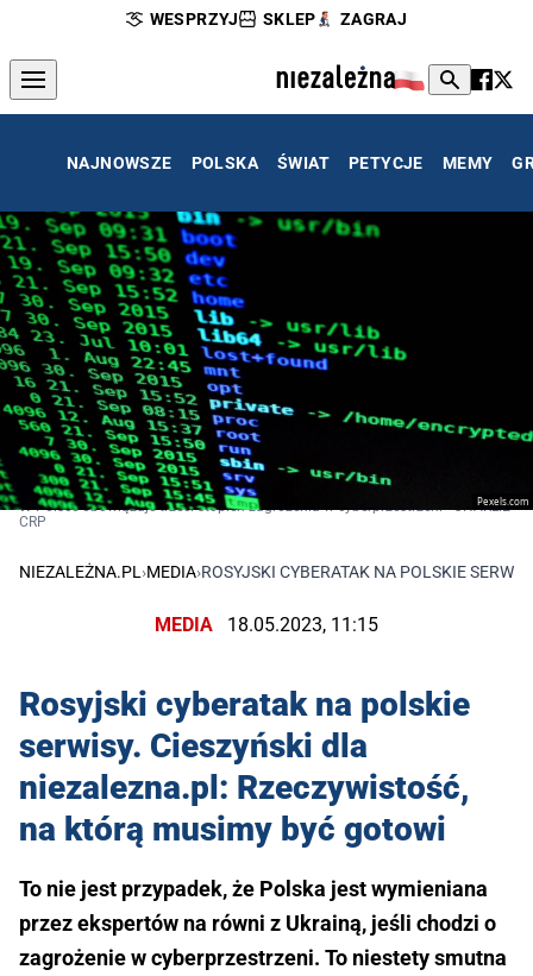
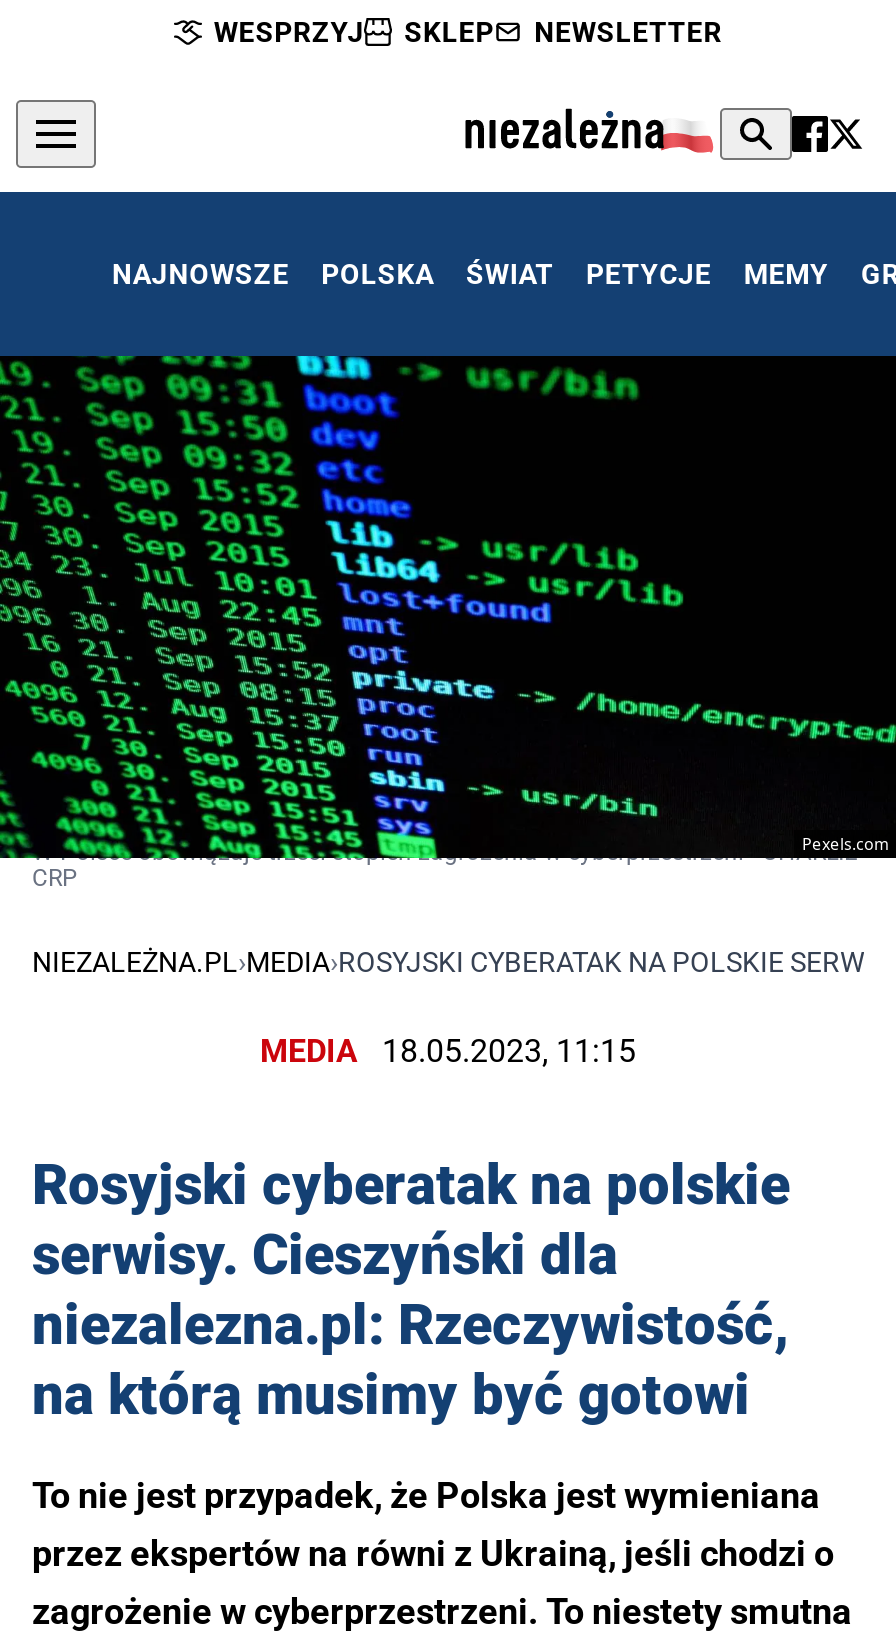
- ZAGRAJ
+ NEWSLETTER
